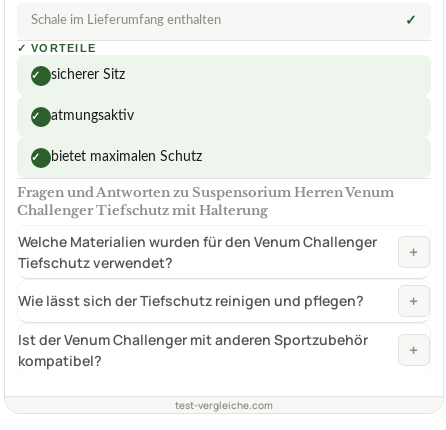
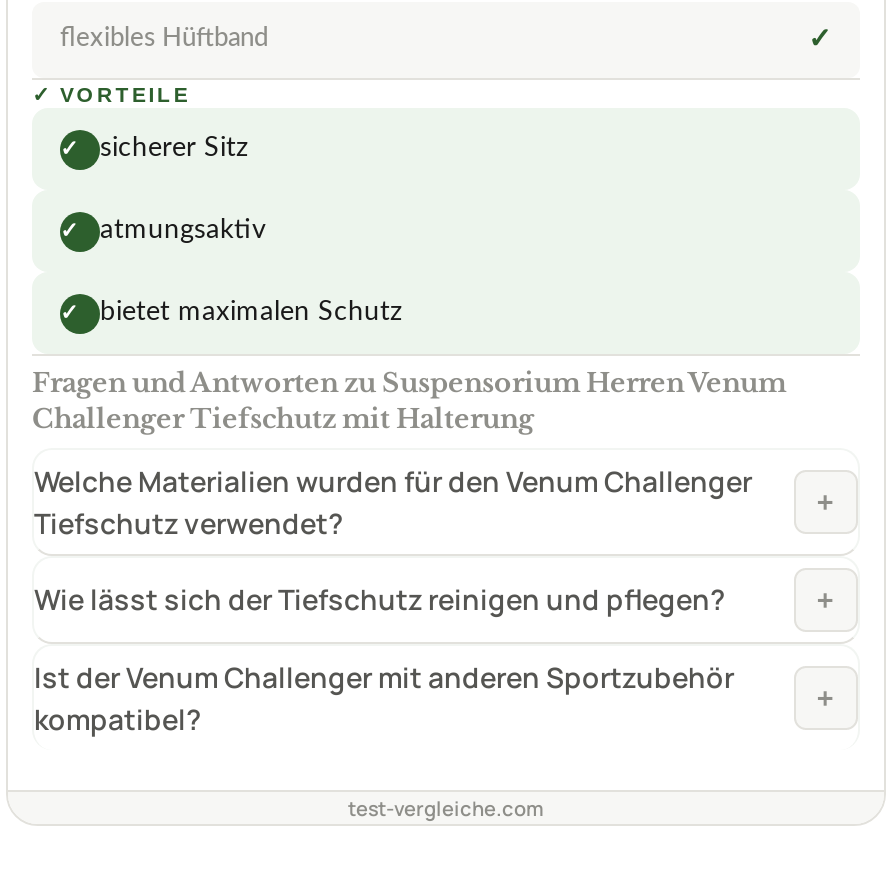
- Schale im Lieferumfang enthalten
+ flexibles Hüftband
